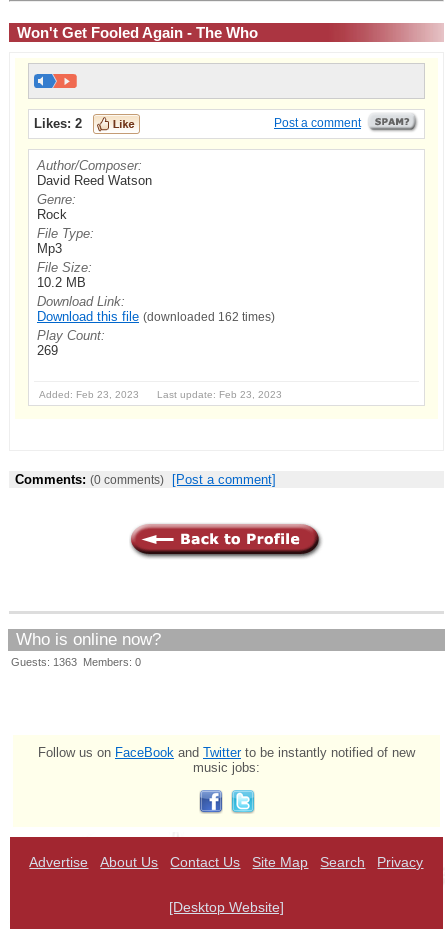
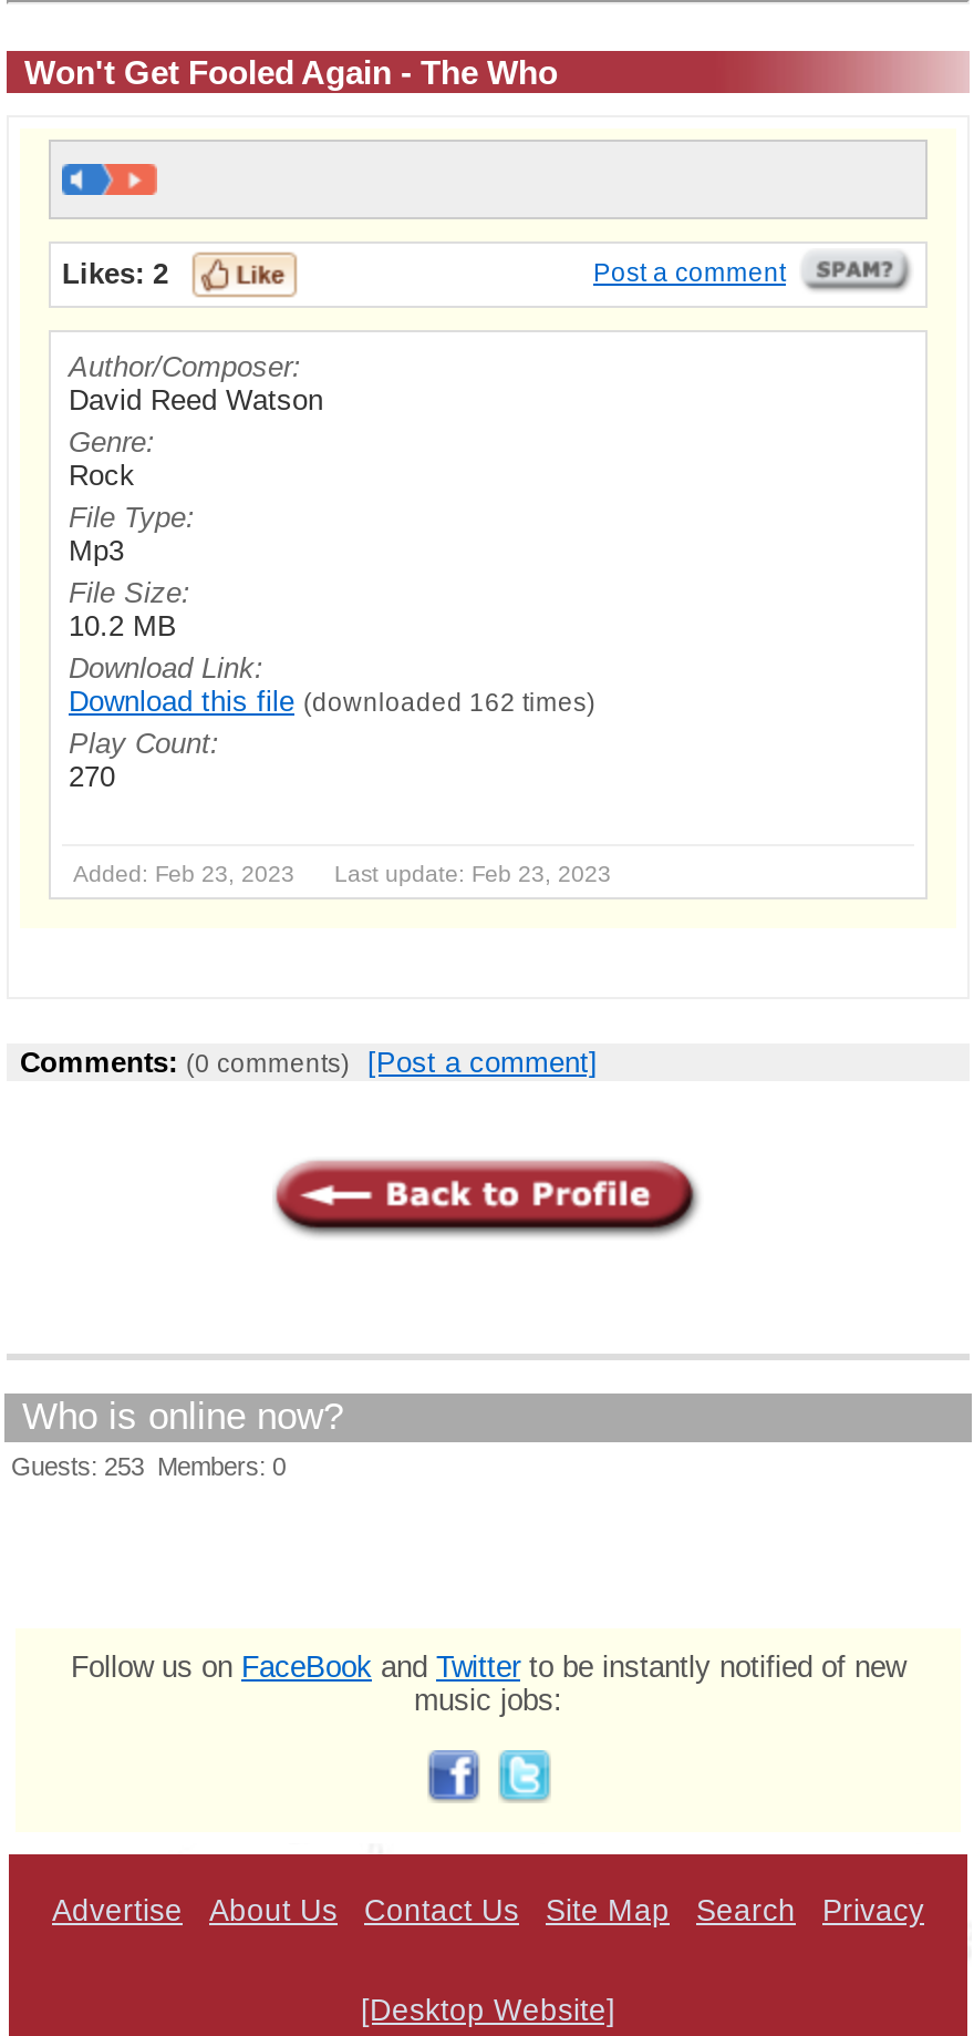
- 269
+ 270

- Guests: 1363 Members: 0
+ Guests: 253 Members: 0
